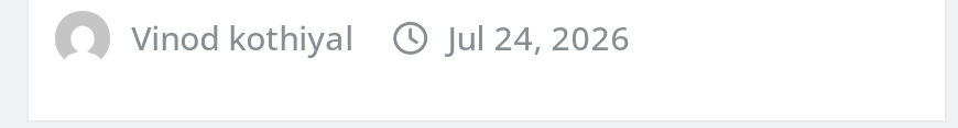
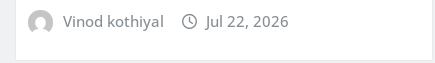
- Jul 24, 2026
+ Jul 22, 2026
